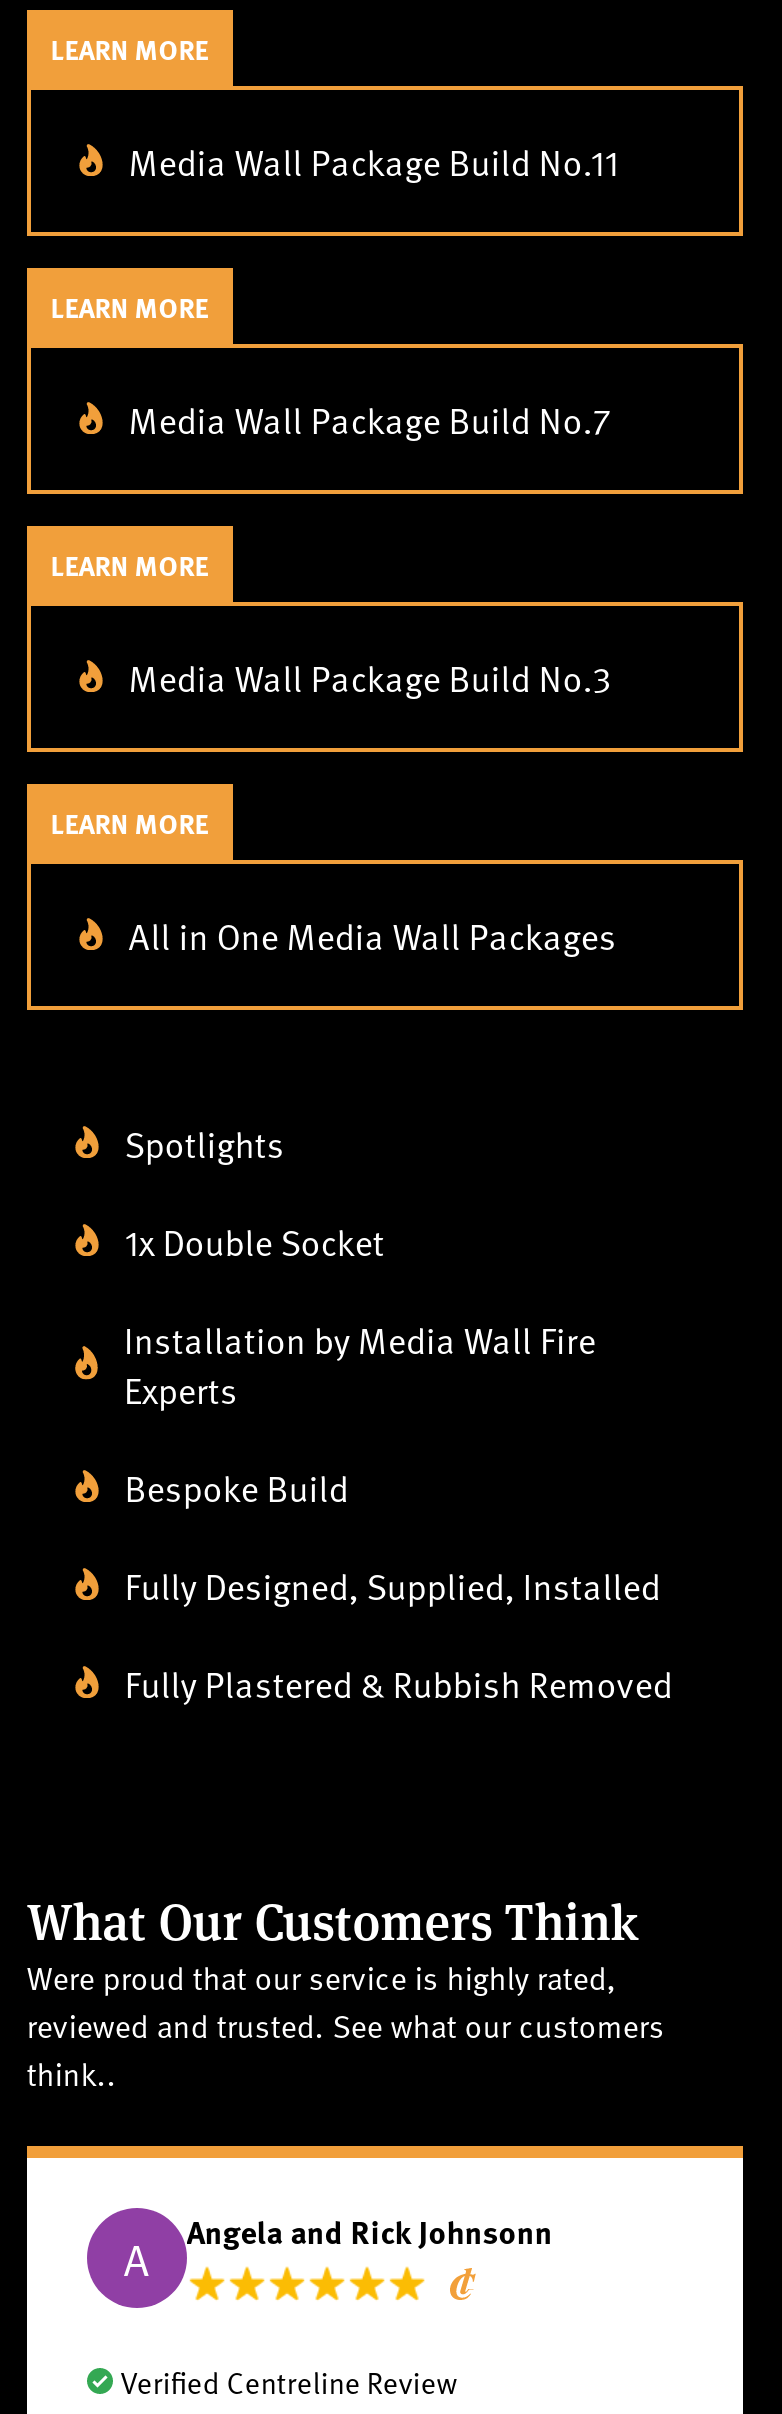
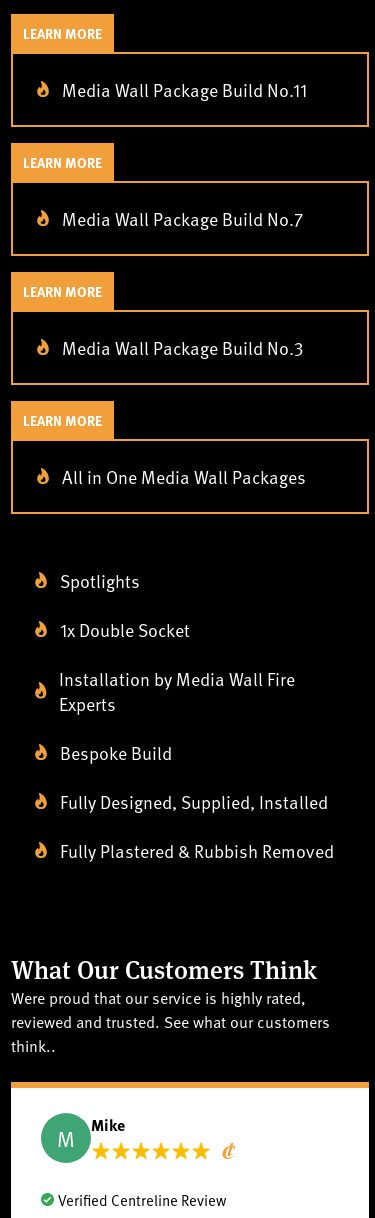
- A
- Angela and Rick Johnsonn
+ M
+ Mike
